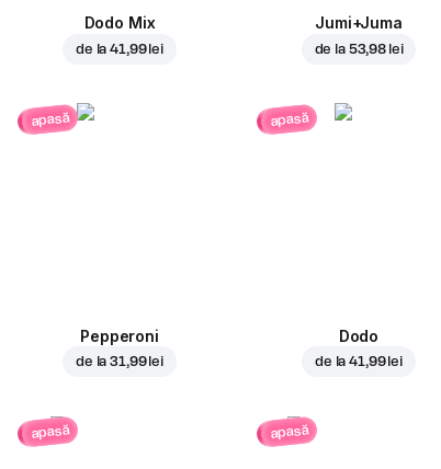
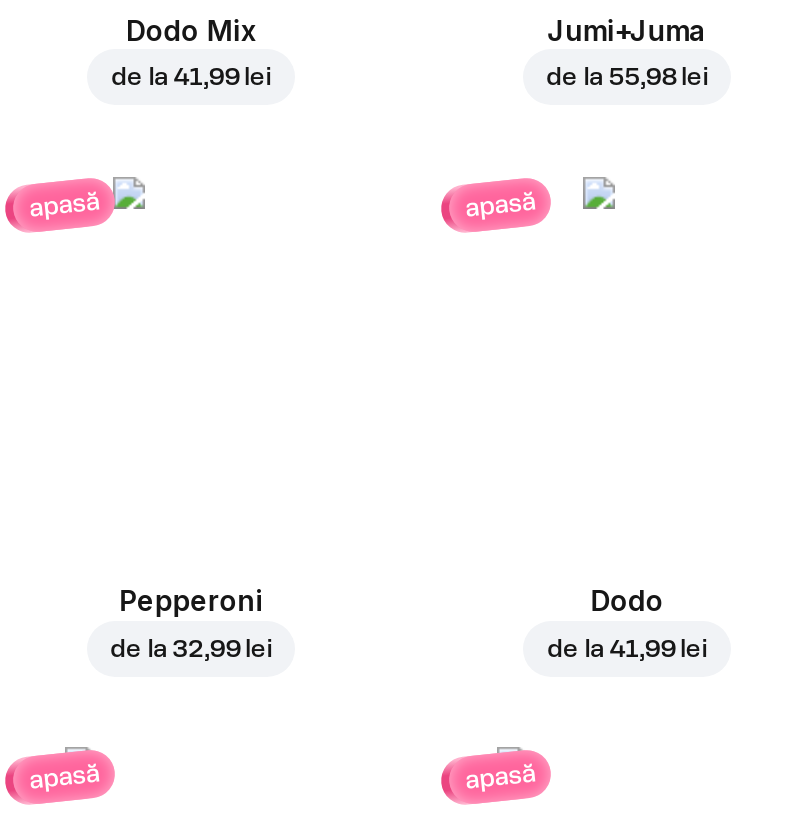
- de la 53,98 lei
+ de la 55,98 lei

- de la 31,99 lei
+ de la 32,99 lei
